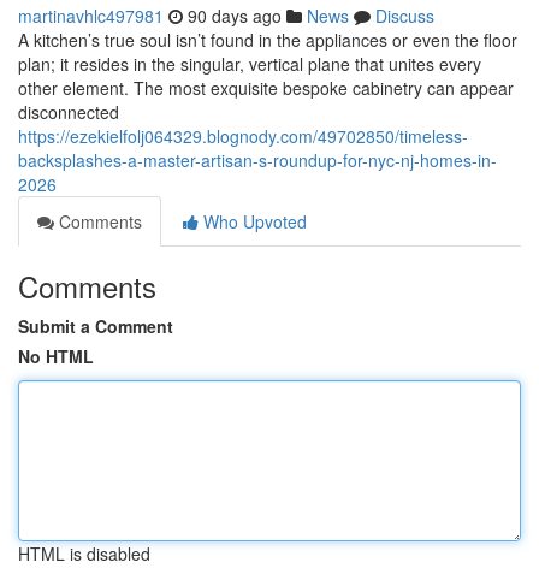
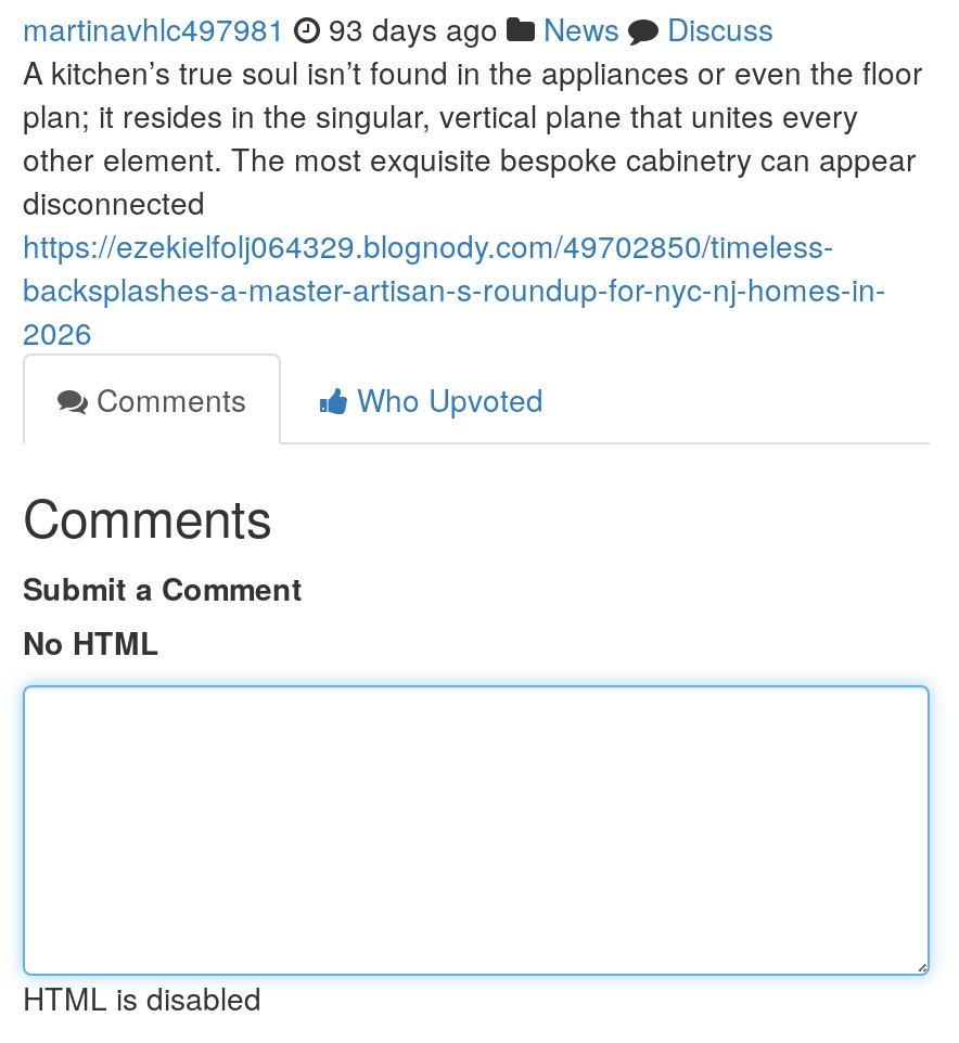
- martinavhlc497981 90 days ago News Discuss
+ martinavhlc497981 93 days ago News Discuss
